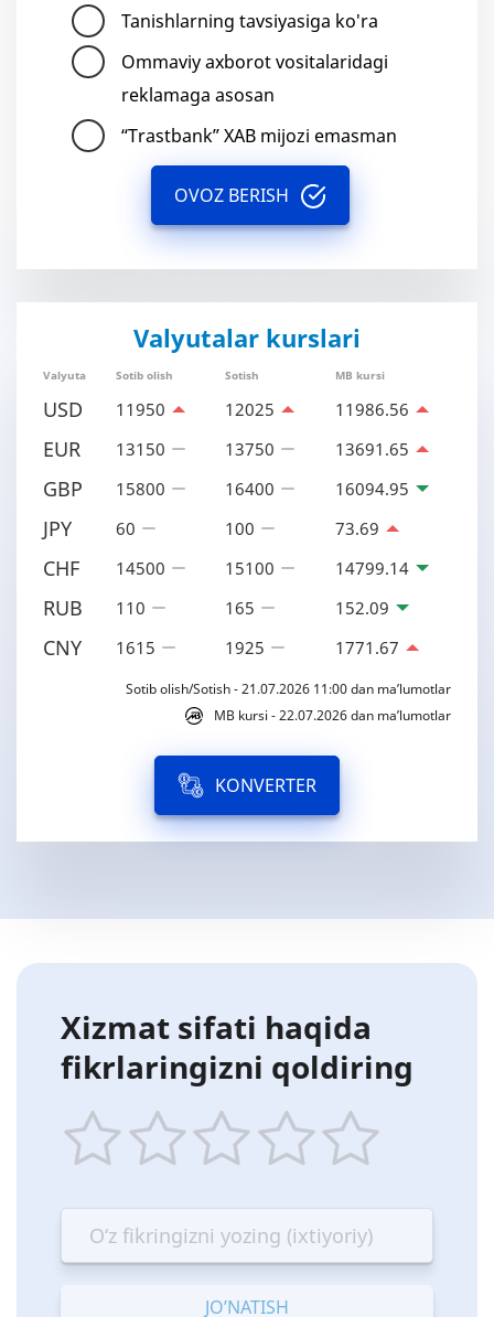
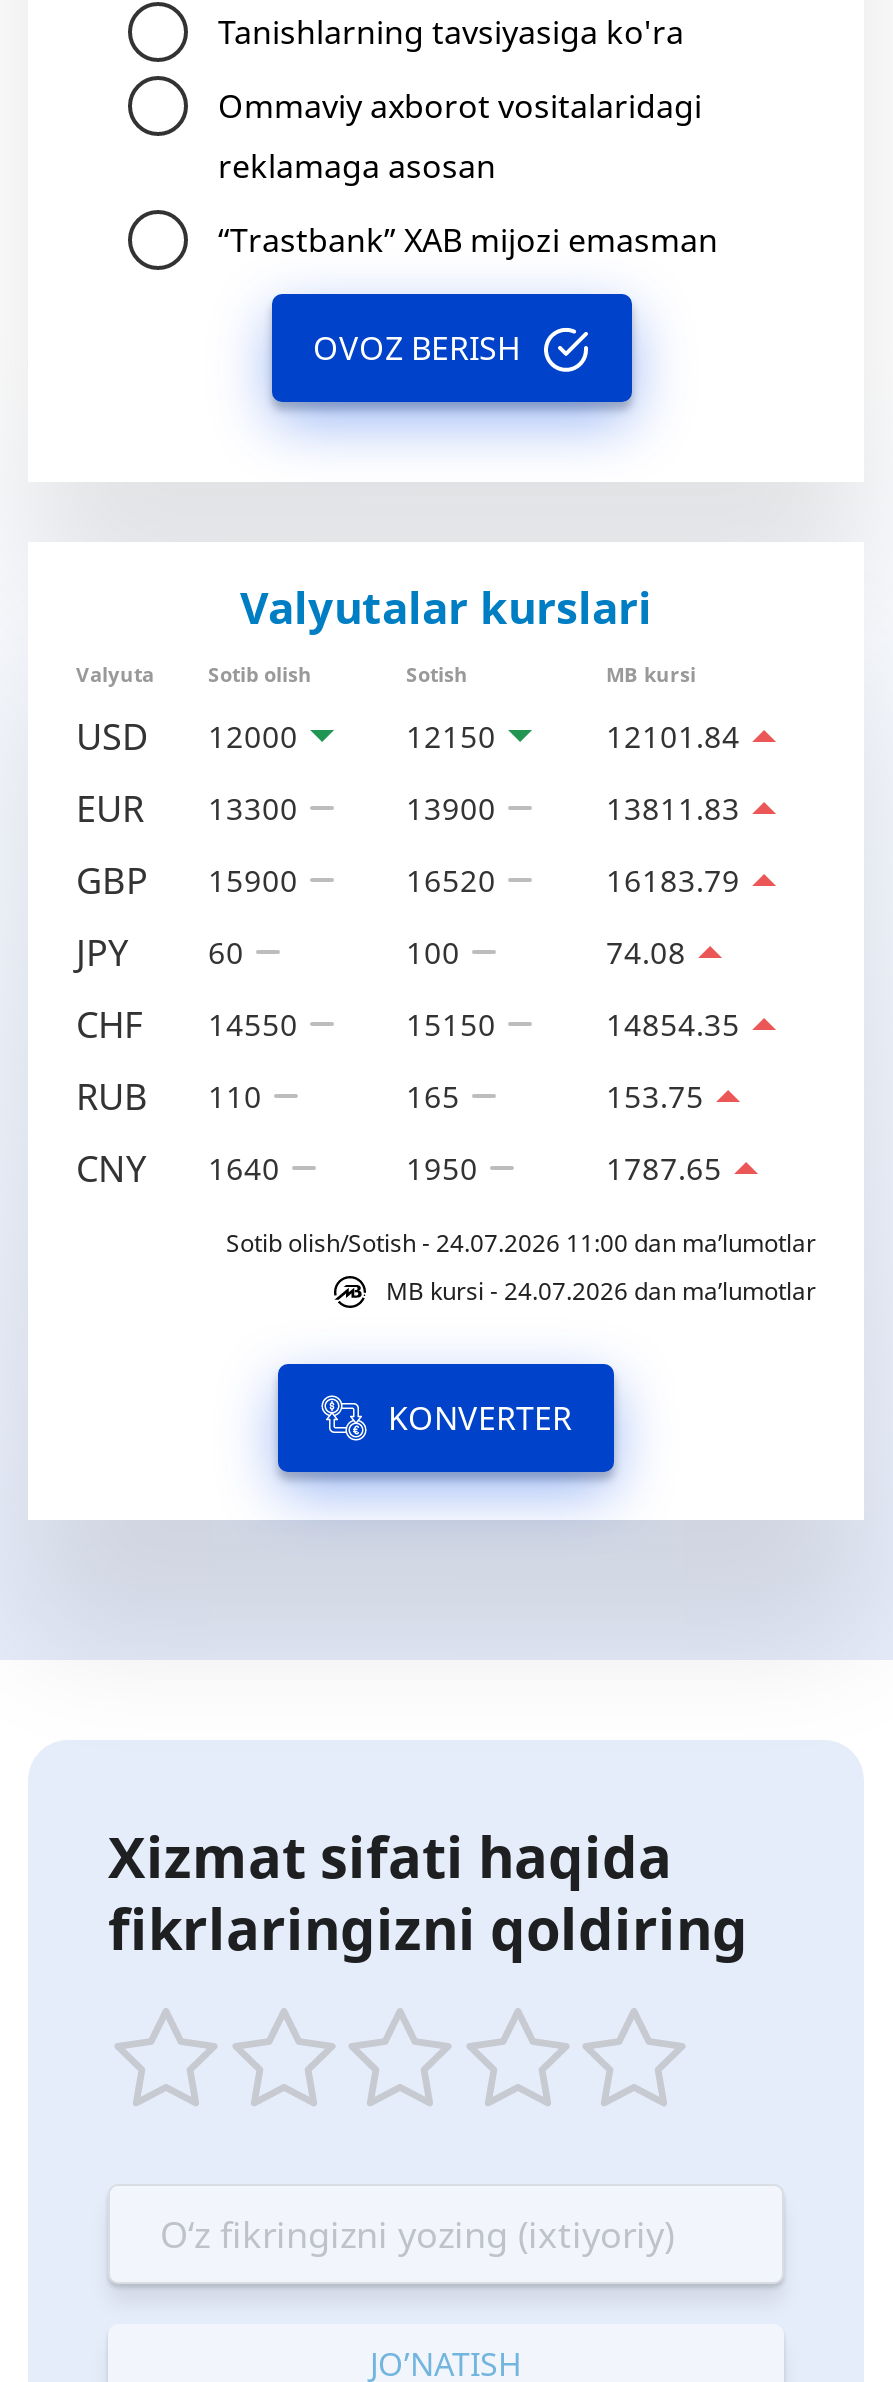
- USD 11950
+ USD 12000

- 12025
+ 12150

- 11986.56
+ 12101.84

- EUR 13150
+ EUR 13300

- 13750
+ 13900

- 13691.65
+ 13811.83

- GBP 15800
+ GBP 15900

- 16400
+ 16520

- 16094.95
+ 16183.79

- 73.69
+ 74.08

- CHF 14500
+ CHF 14550

- 15100
+ 15150

- 14799.14
+ 14854.35

- 152.09
+ 153.75

- CNY 1615
+ CNY 1640

- 1925
+ 1950

- 1771.67
+ 1787.65

- Sotib olish/Sotish - 21.07.2026 11:00 dan ma’lumotlar
+ Sotib olish/Sotish - 24.07.2026 11:00 dan ma’lumotlar

- MB kursi - 22.07.2026 dan ma’lumotlar
+ MB kursi - 24.07.2026 dan ma’lumotlar
